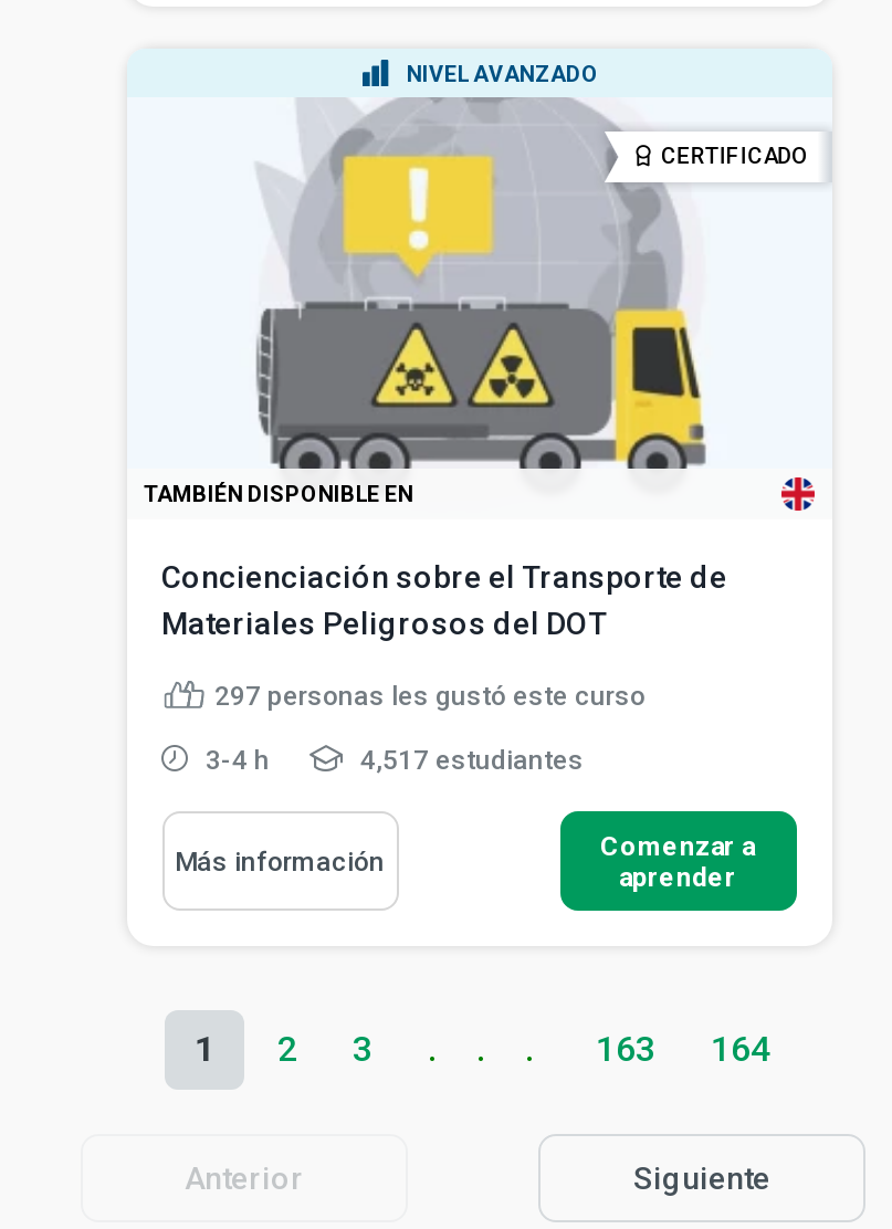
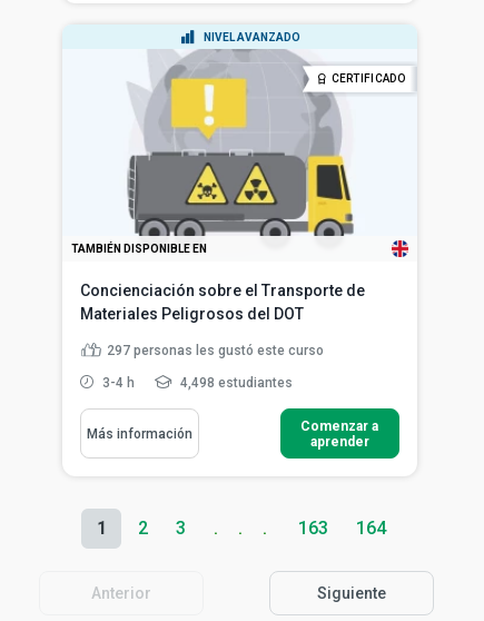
- 4,517 estudiantes
+ 4,498 estudiantes
